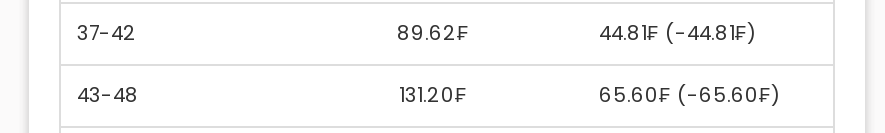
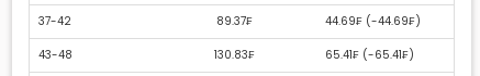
- 89.62₣
+ 89.37₣

- 44.81₣ (-44.81₣)
+ 44.69₣ (-44.69₣)

- 131.20₣
+ 130.83₣

- 65.60₣ (-65.60₣)
+ 65.41₣ (-65.41₣)
